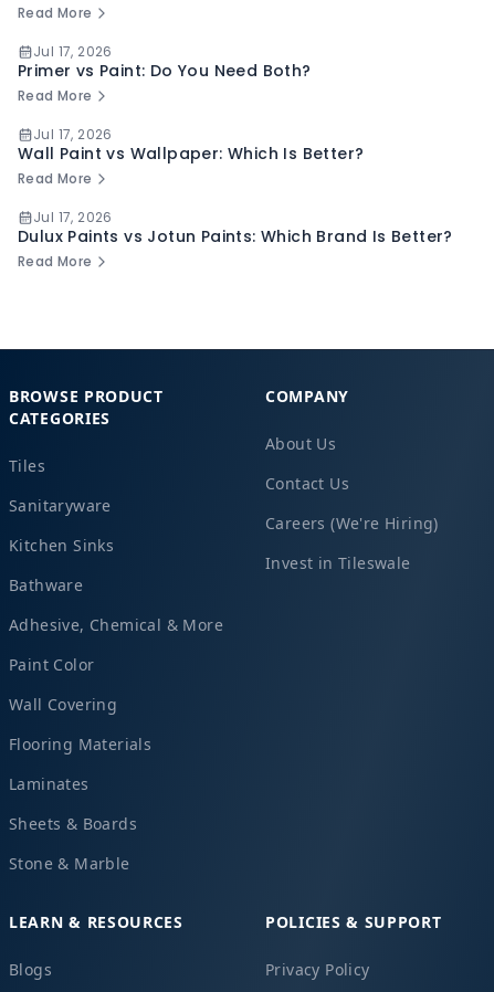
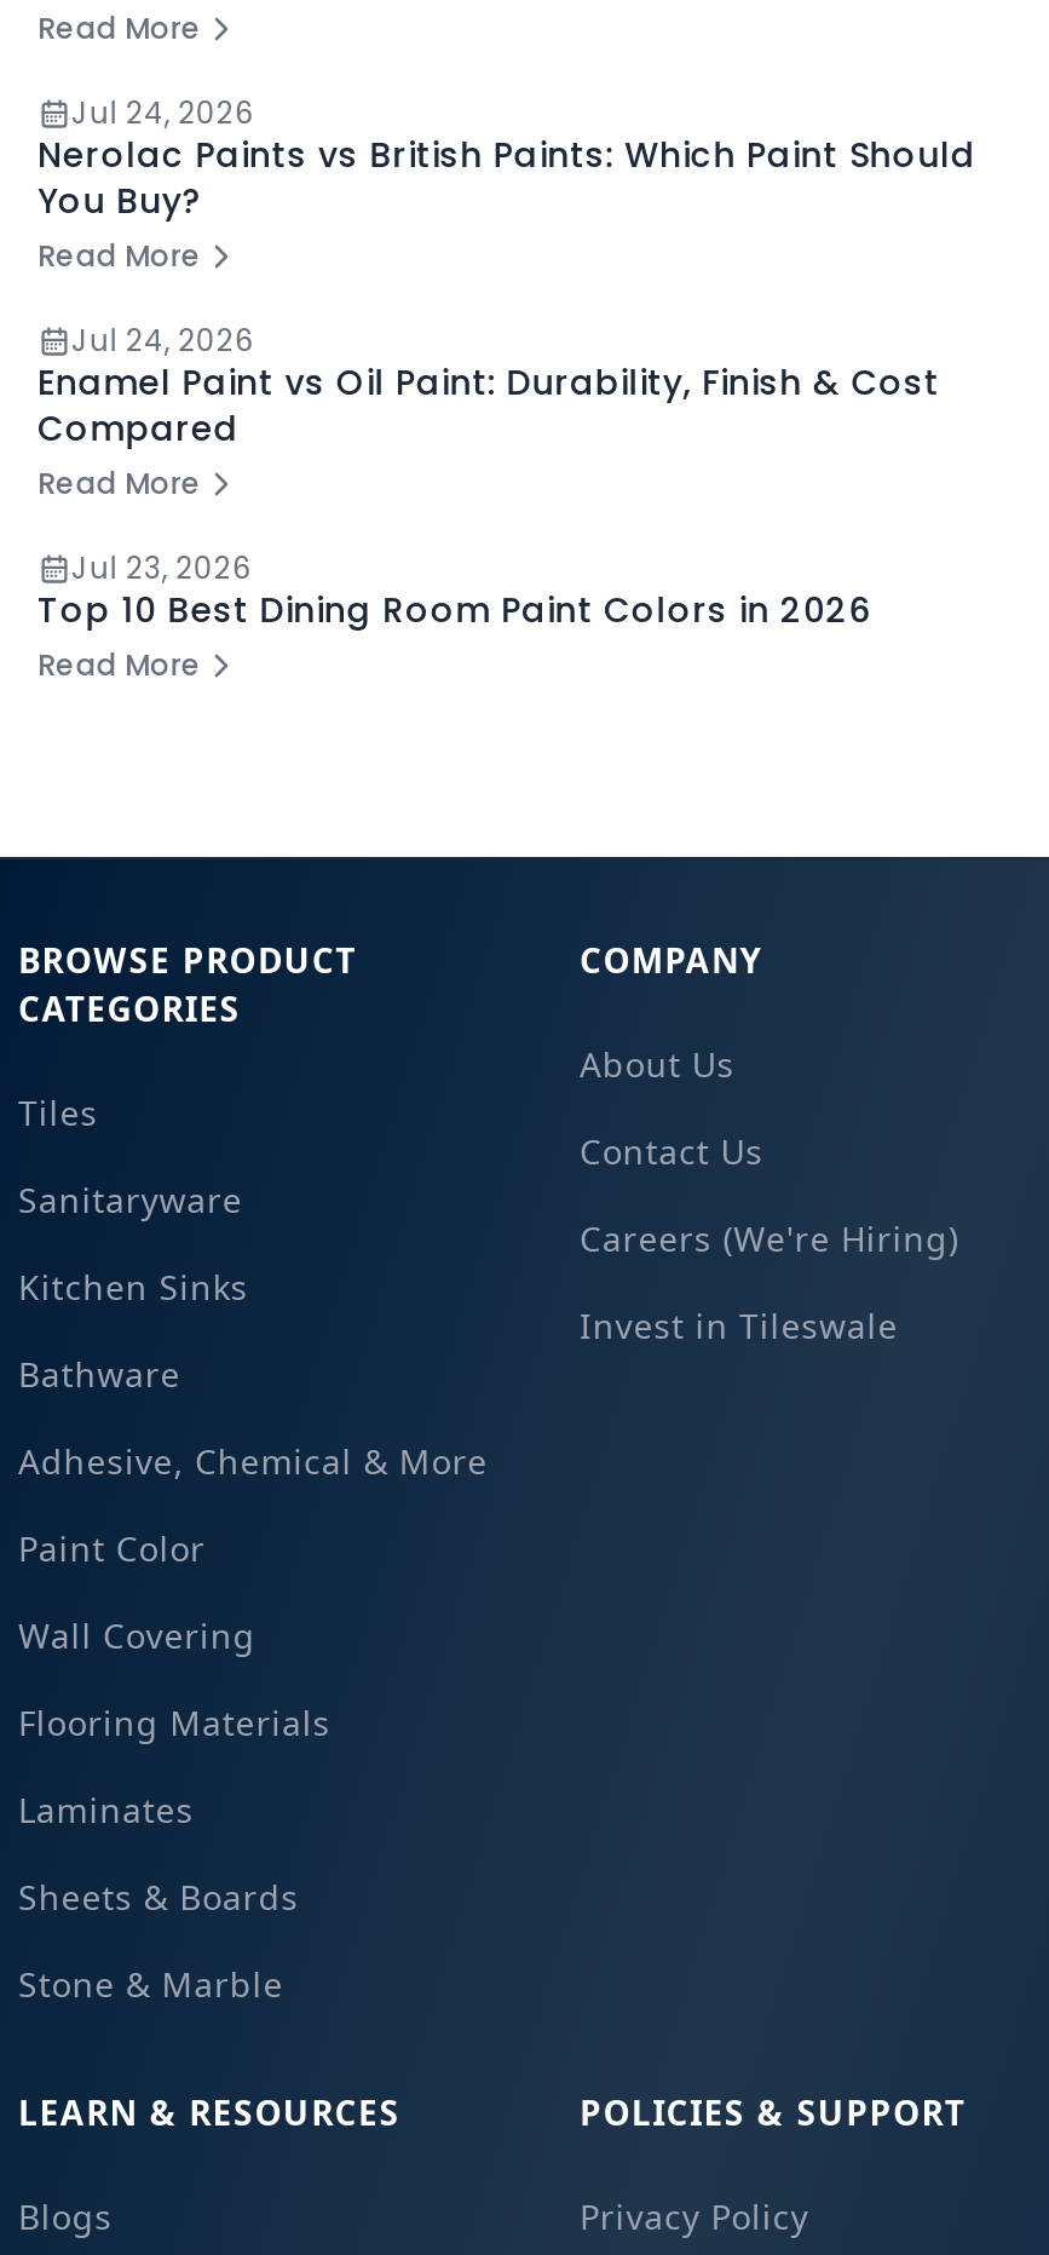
- Jul 17, 2026
- Primer vs Paint: Do You Need Both?
+ Jul 24, 2026
+ Nerolac Paints vs British Paints: Which Paint Should
+ You Buy?

- Jul 17, 2026
- Wall Paint vs Wallpaper: Which Is Better?
+ Jul 24, 2026
+ Enamel Paint vs Oil Paint: Durability, Finish & Cost
+ Compared

- Jul 17, 2026
- Dulux Paints vs Jotun Paints: Which Brand Is Better?
+ Jul 23, 2026
+ Top 10 Best Dining Room Paint Colors in 2026
